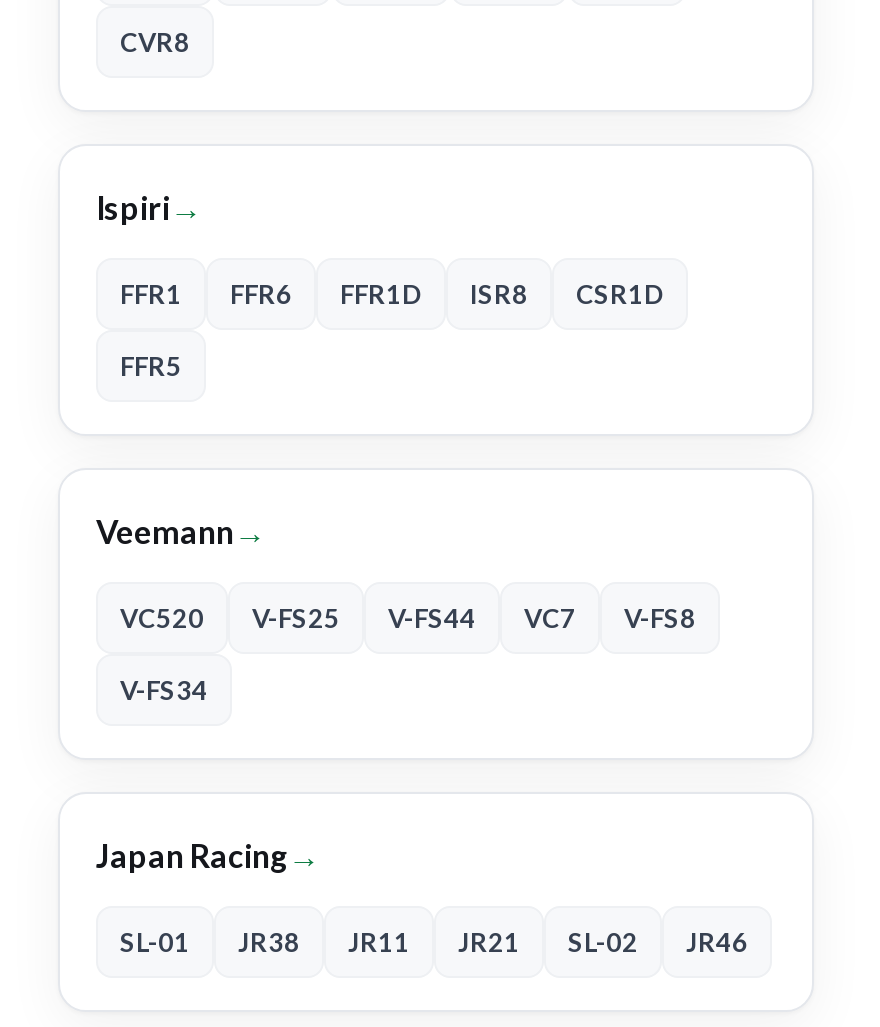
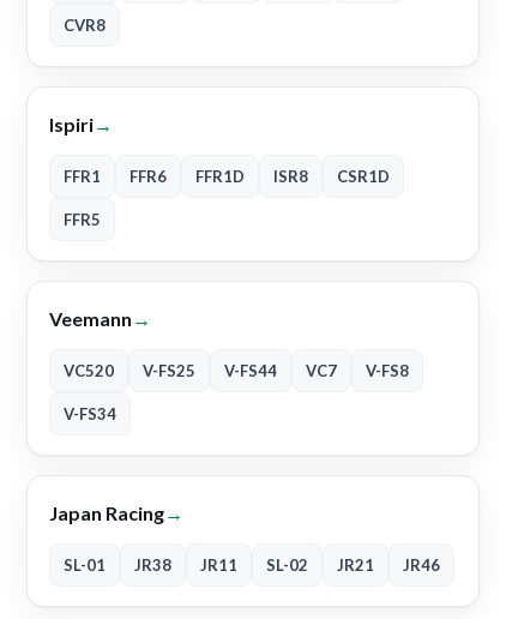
- JR21

+ JR21
